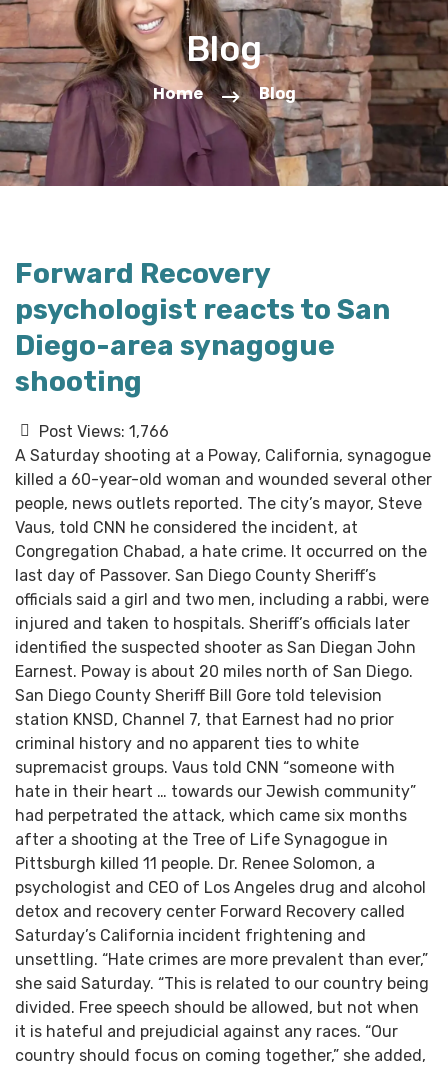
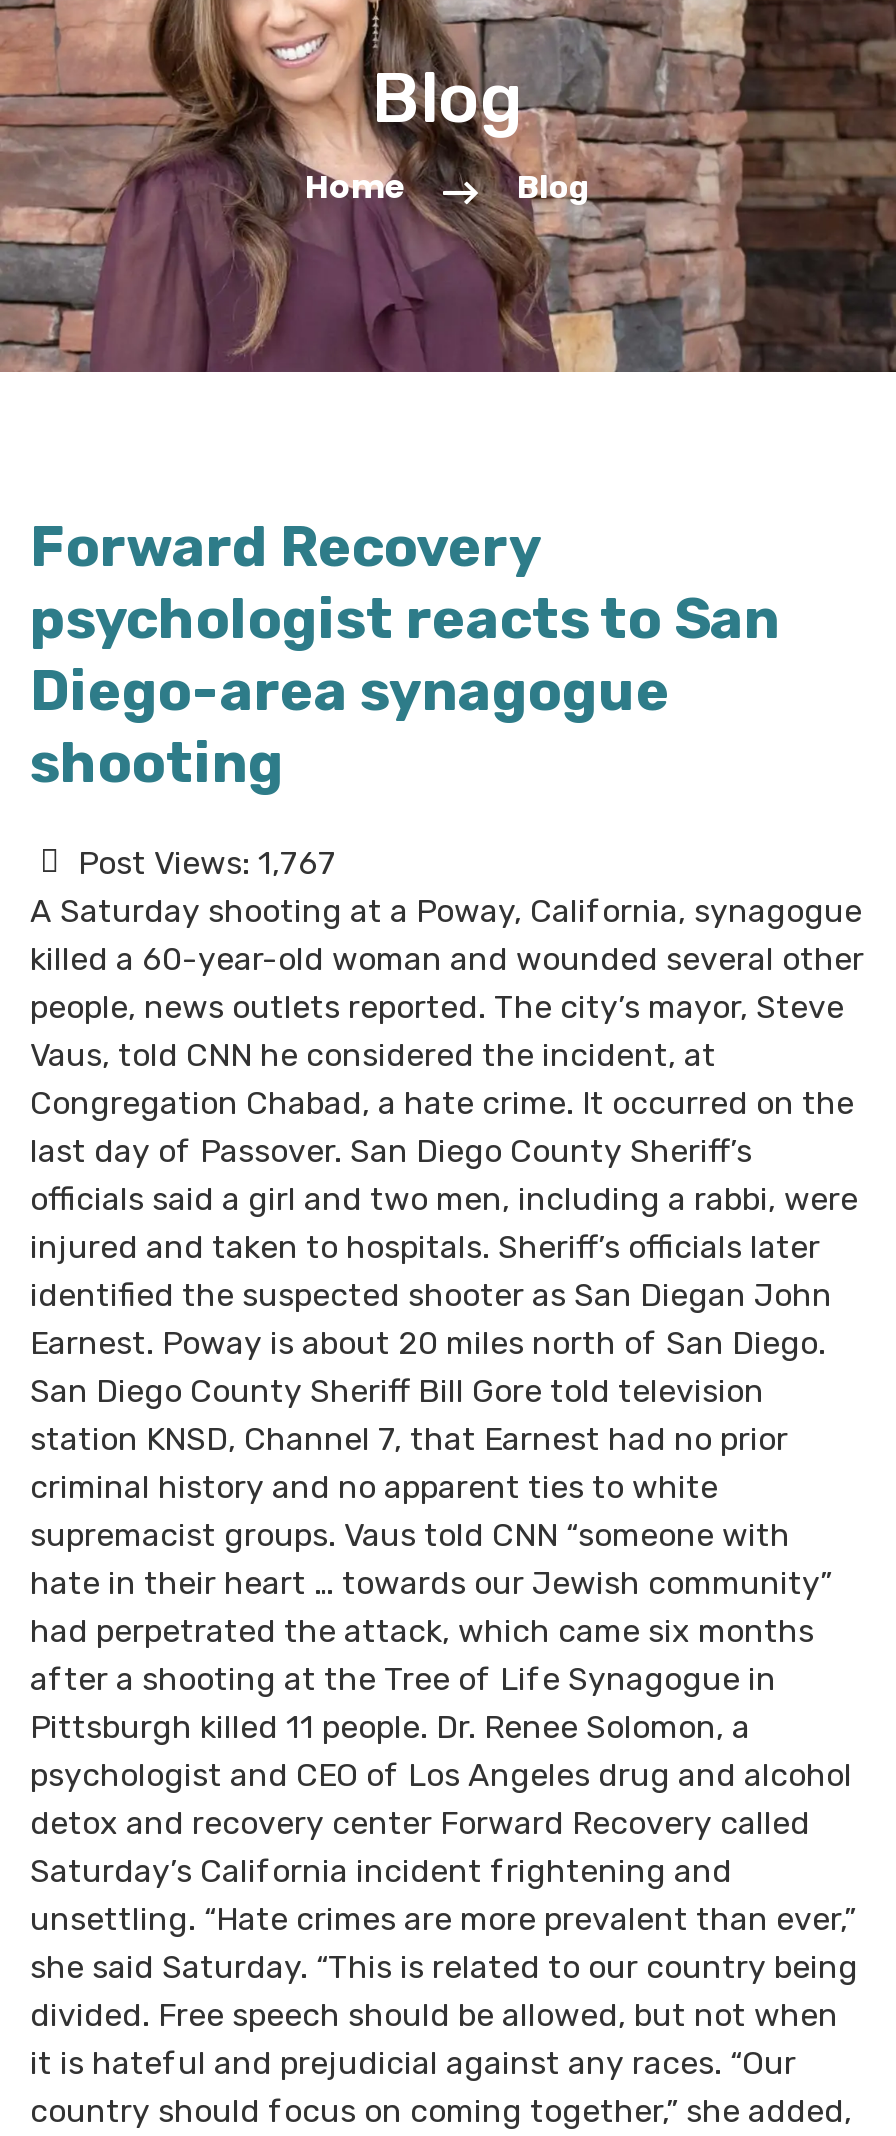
- Post Views: 1,766
+ Post Views: 1,767
